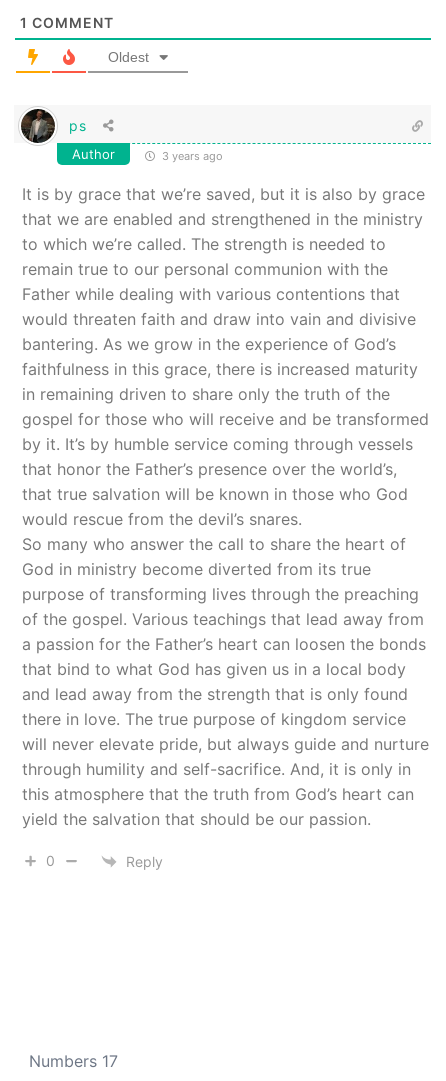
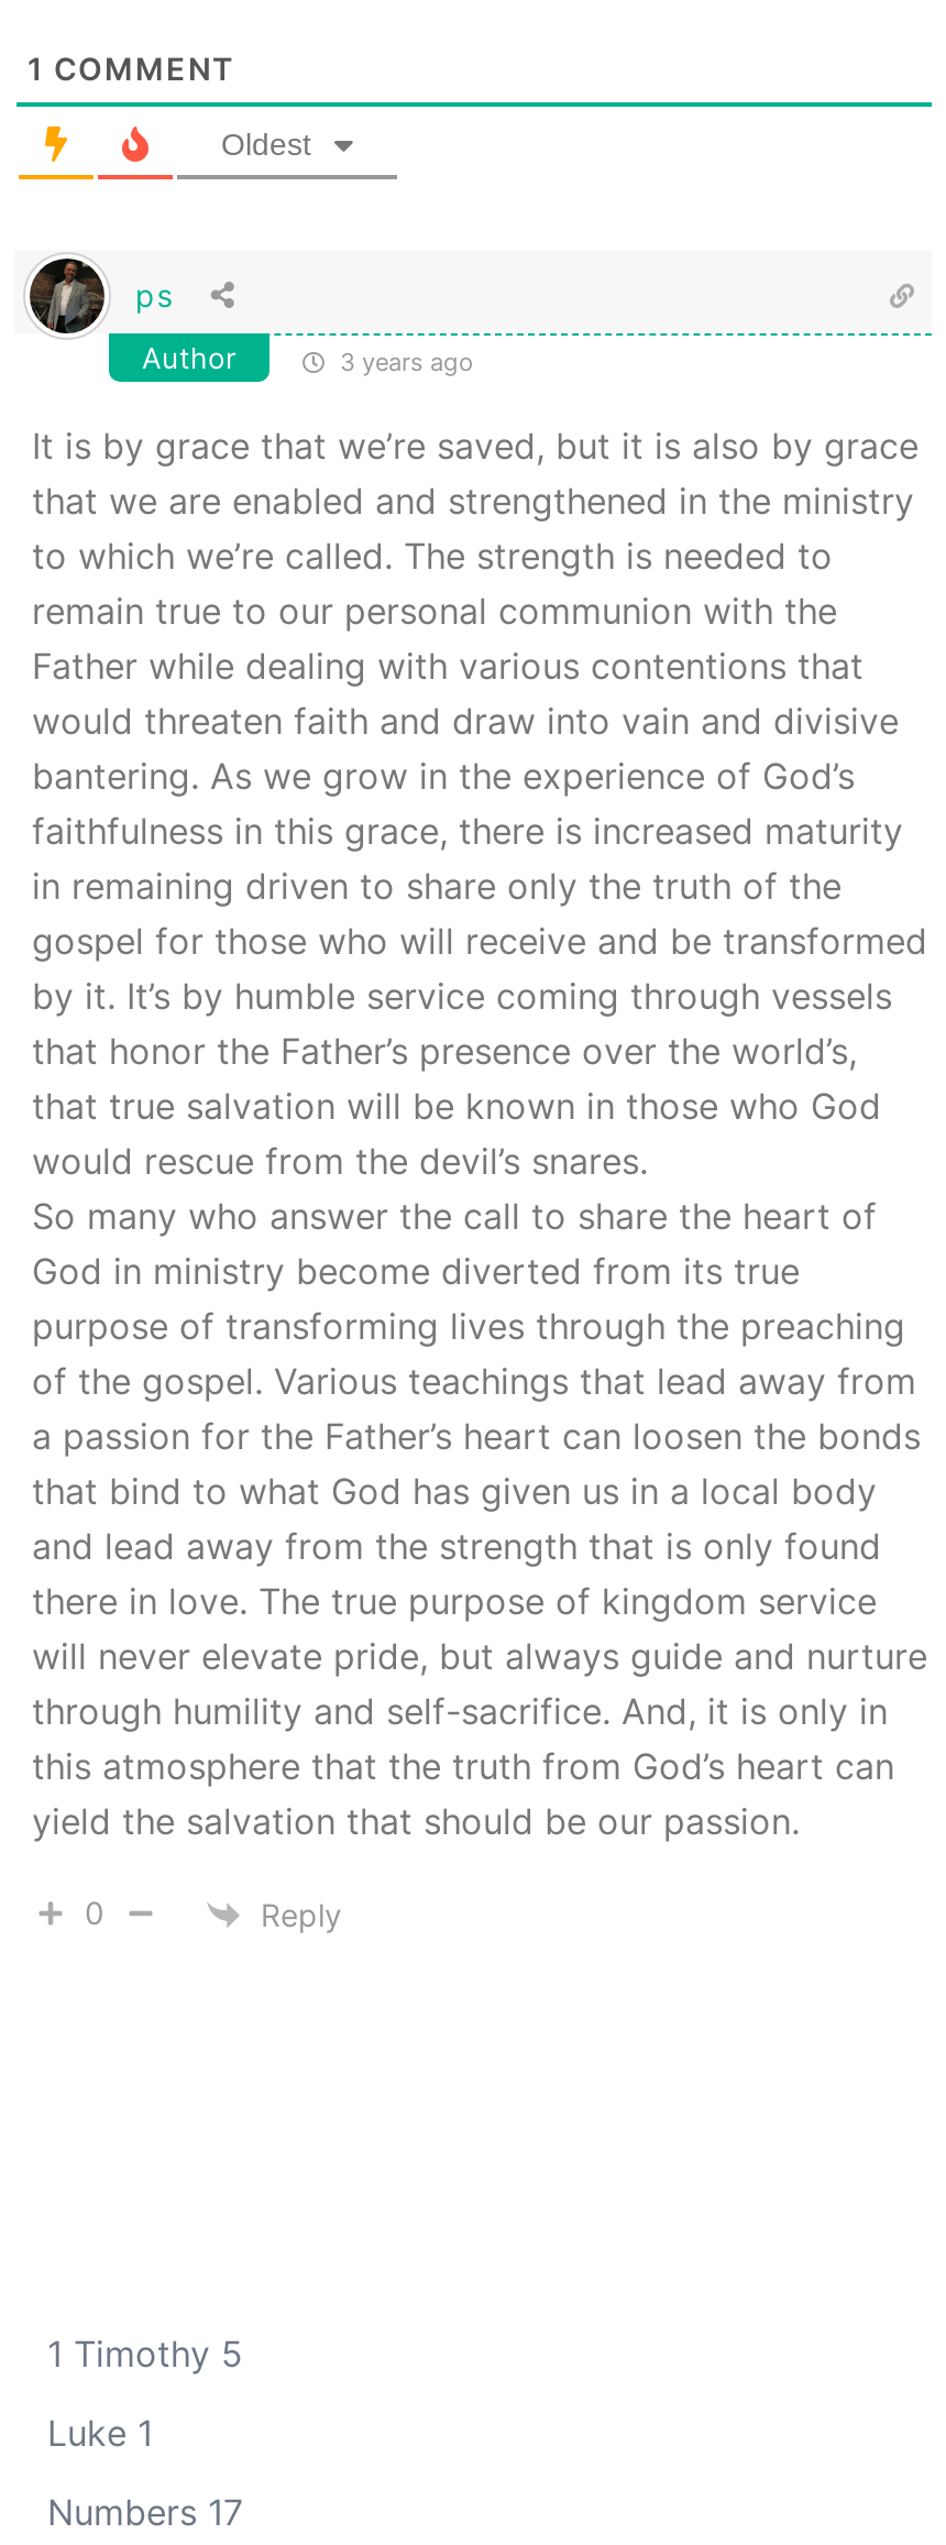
+ 1 Timothy 5
+ Luke 1
